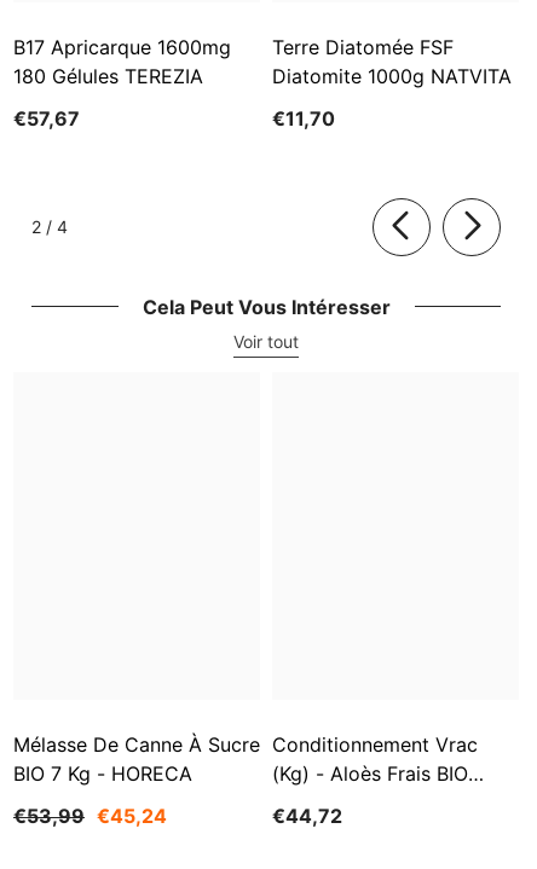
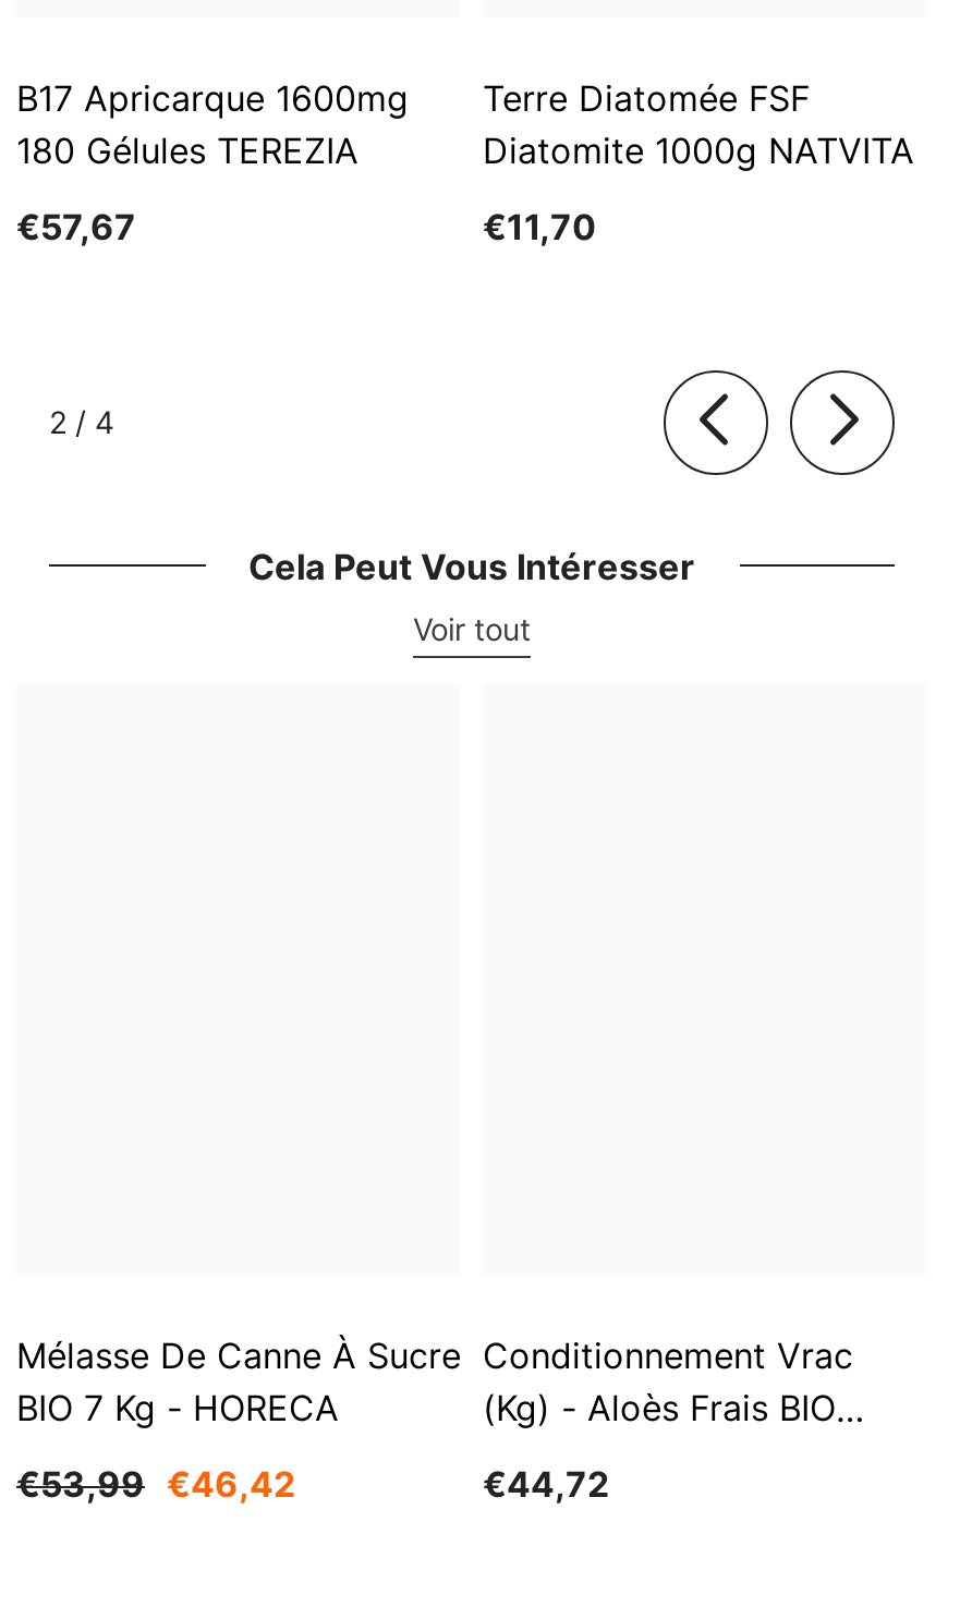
- €53,99 €45,24
+ €53,99 €46,42
